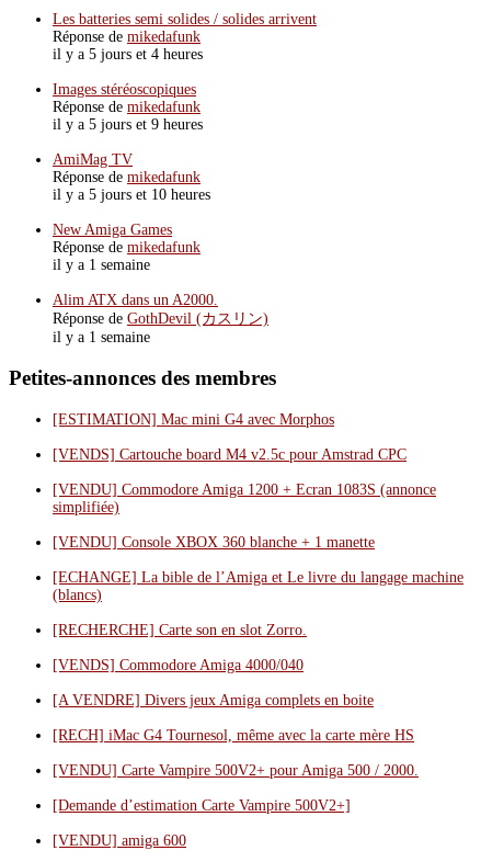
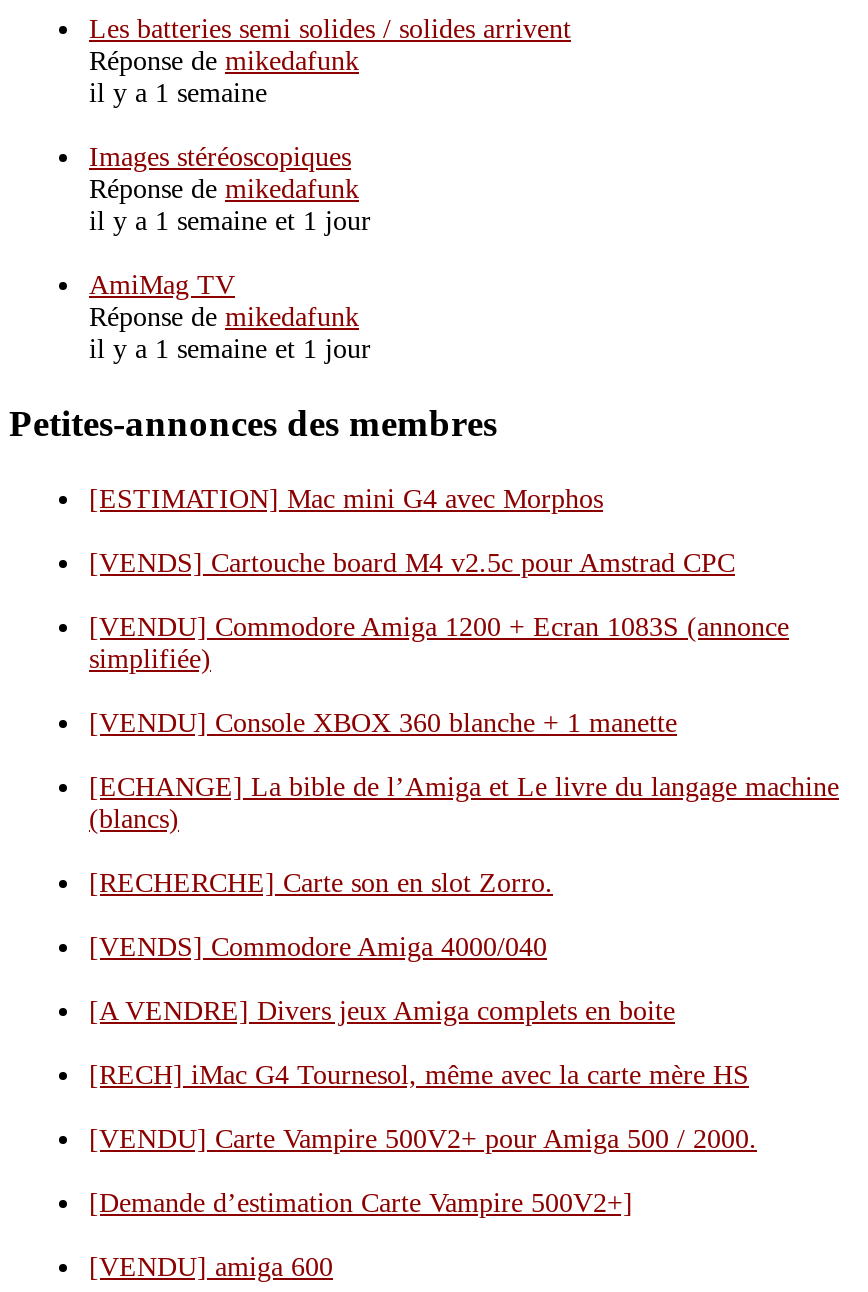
- il y a 5 jours et 4 heures
+ il y a 1 semaine

- il y a 5 jours et 9 heures
+ il y a 1 semaine et 1 jour

- il y a 5 jours et 10 heures
- New Amiga Games
- Réponse de mikedafunk
- il y a 1 semaine
- Alim ATX dans un A2000.
- Réponse de GothDevil (カスリン)
- il y a 1 semaine
+ il y a 1 semaine et 1 jour
